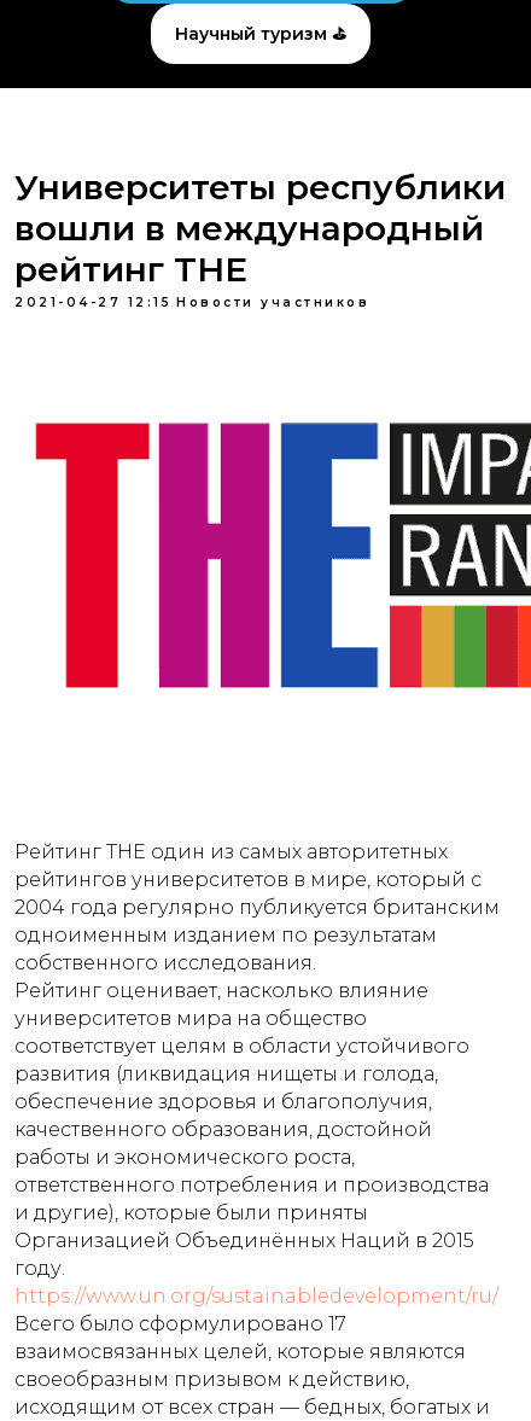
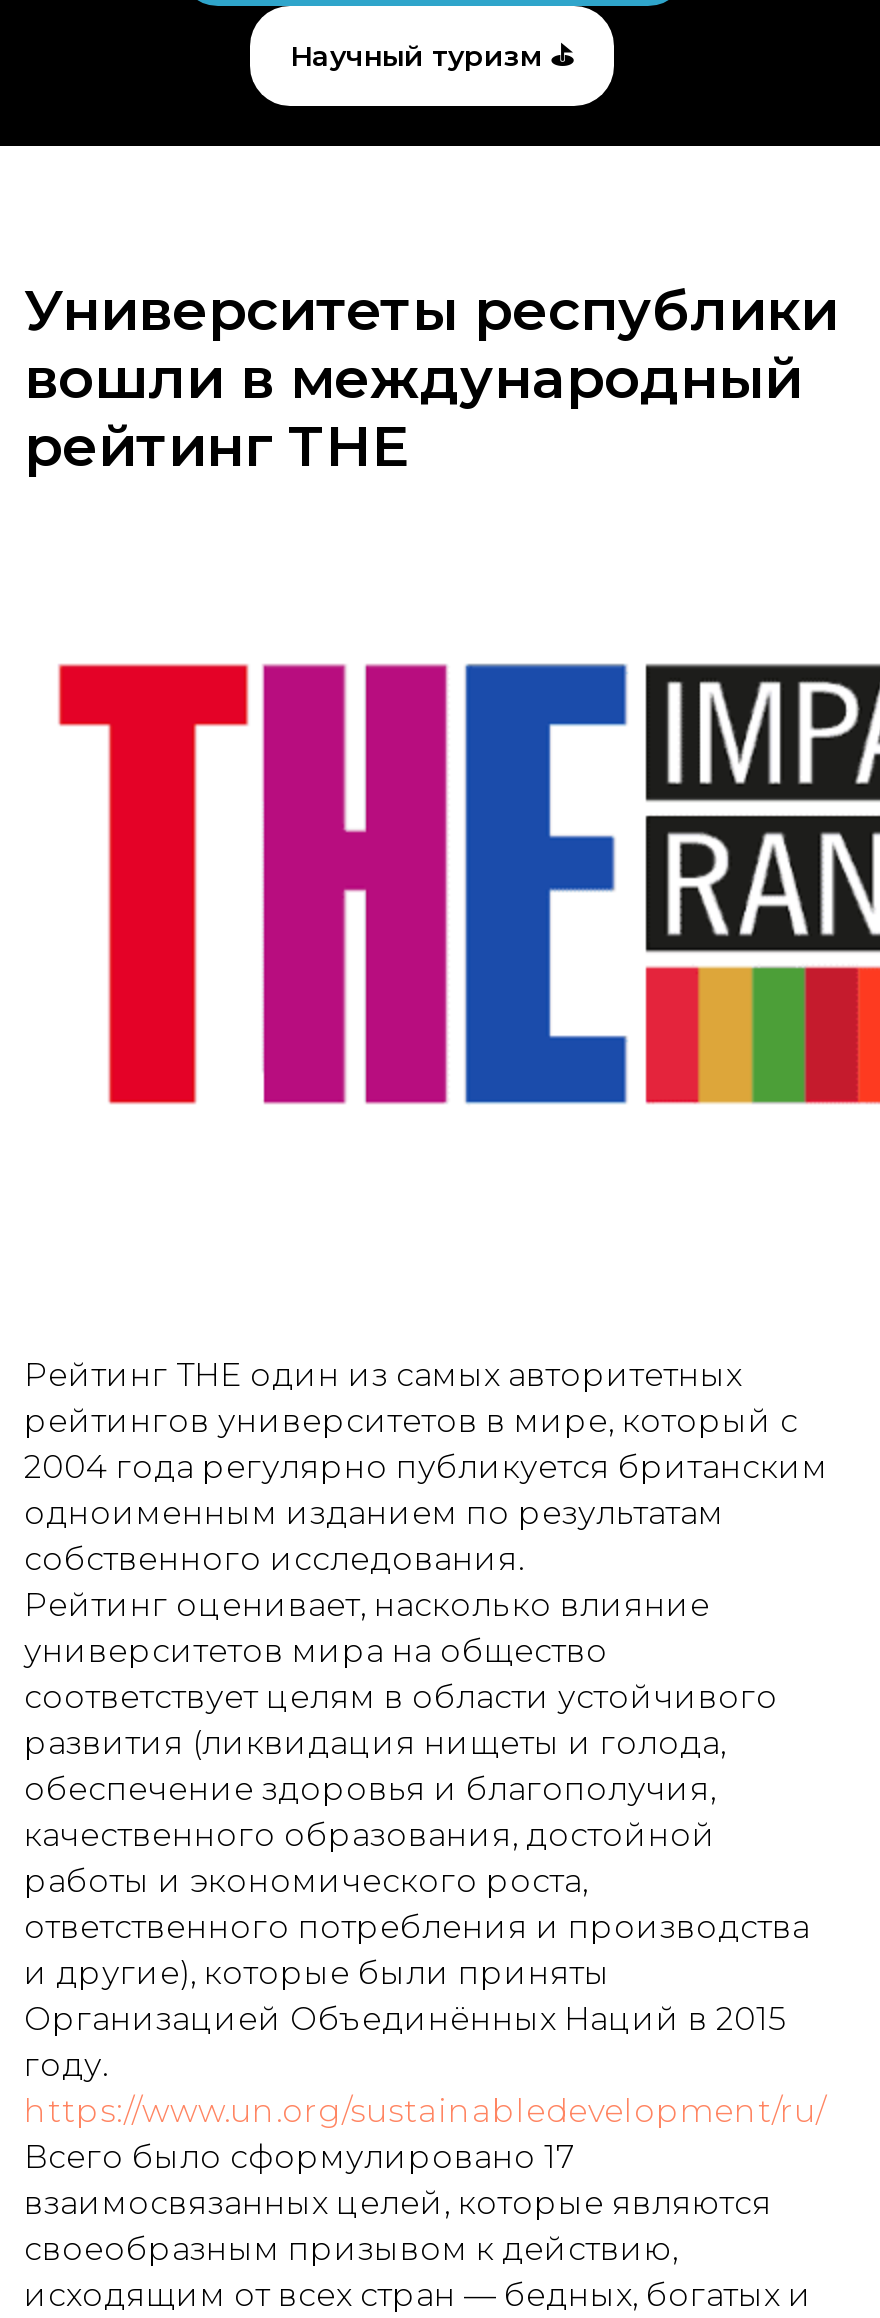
- 2021-04-27 12:15 Новости участников
